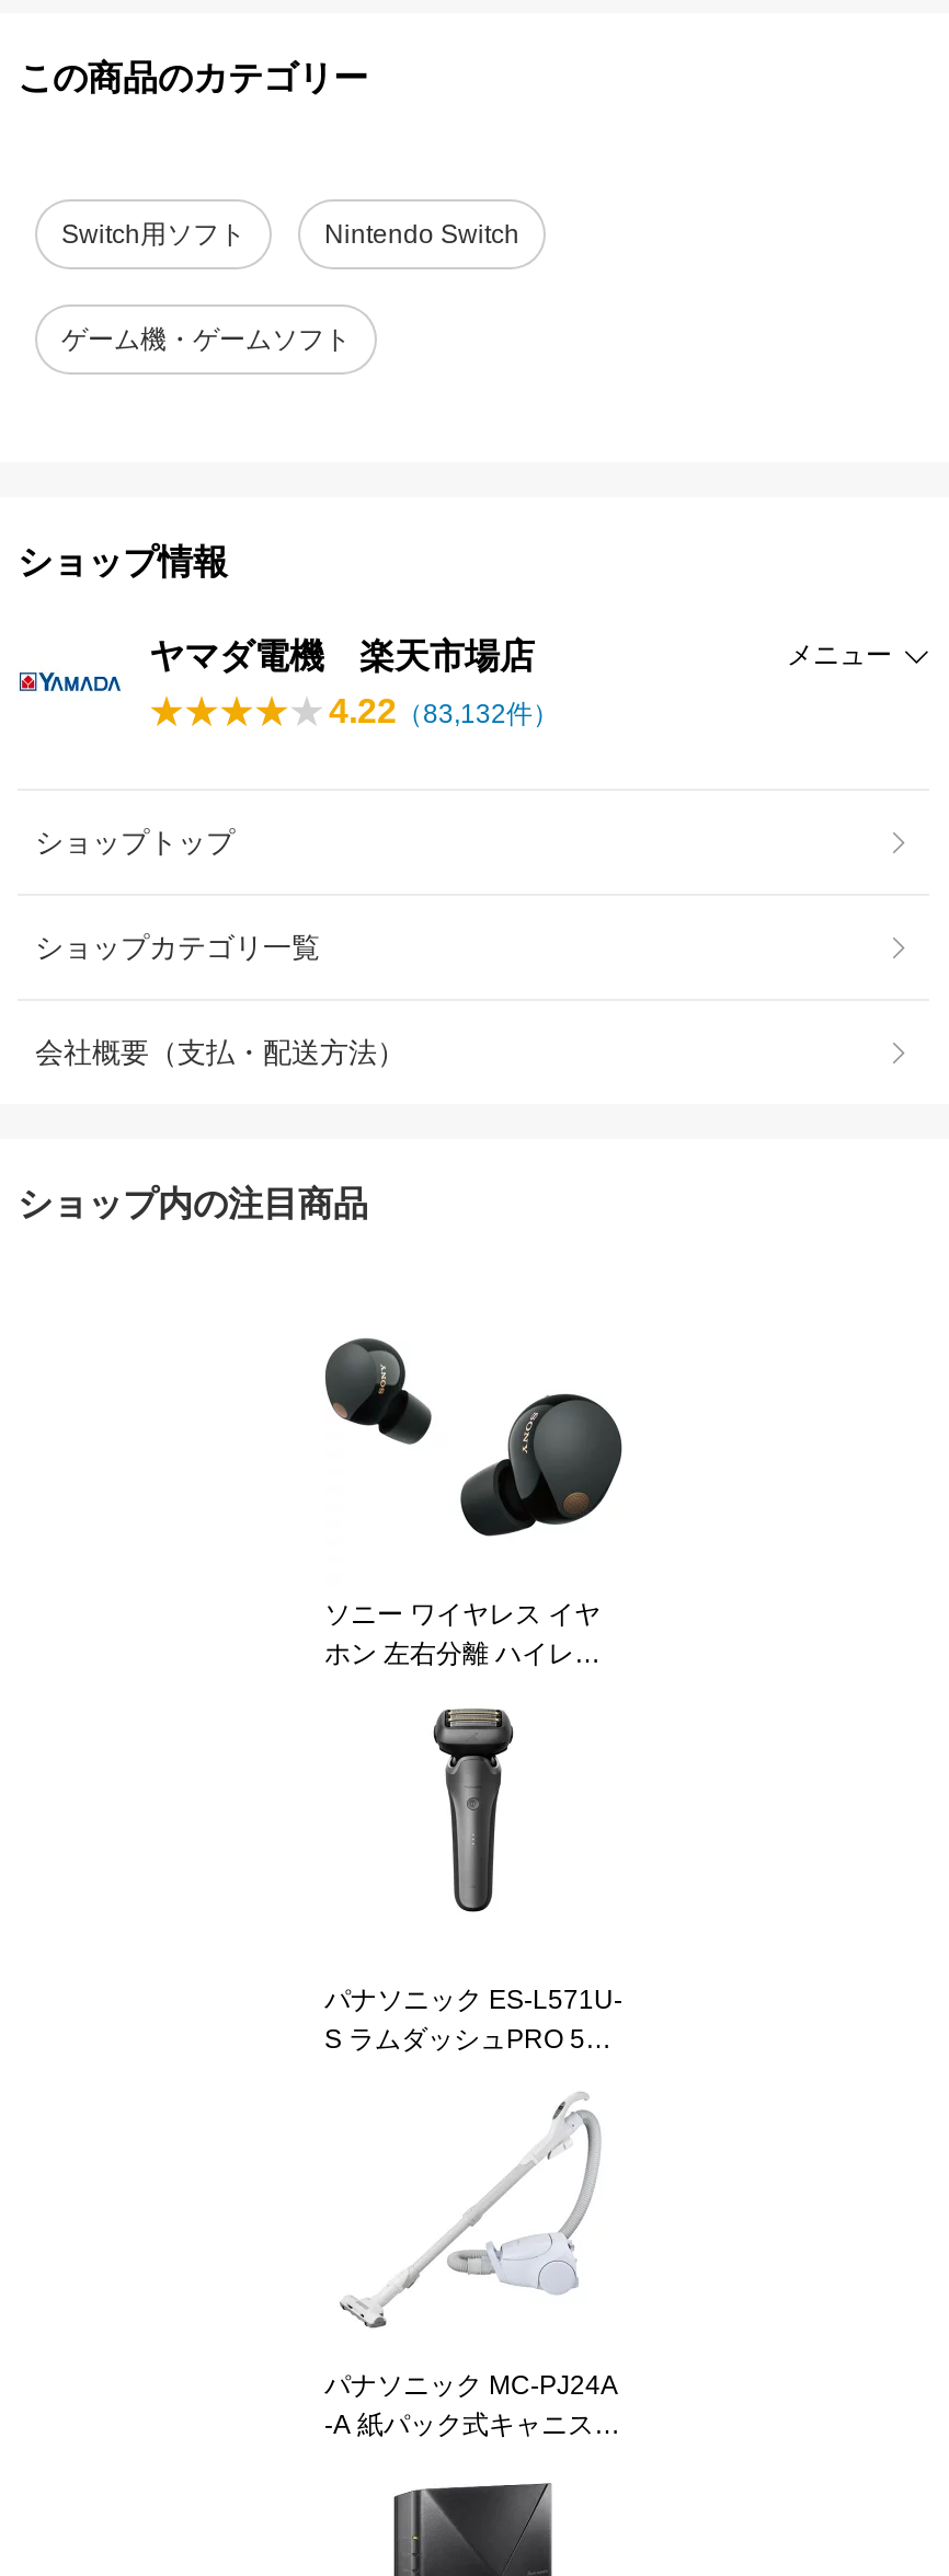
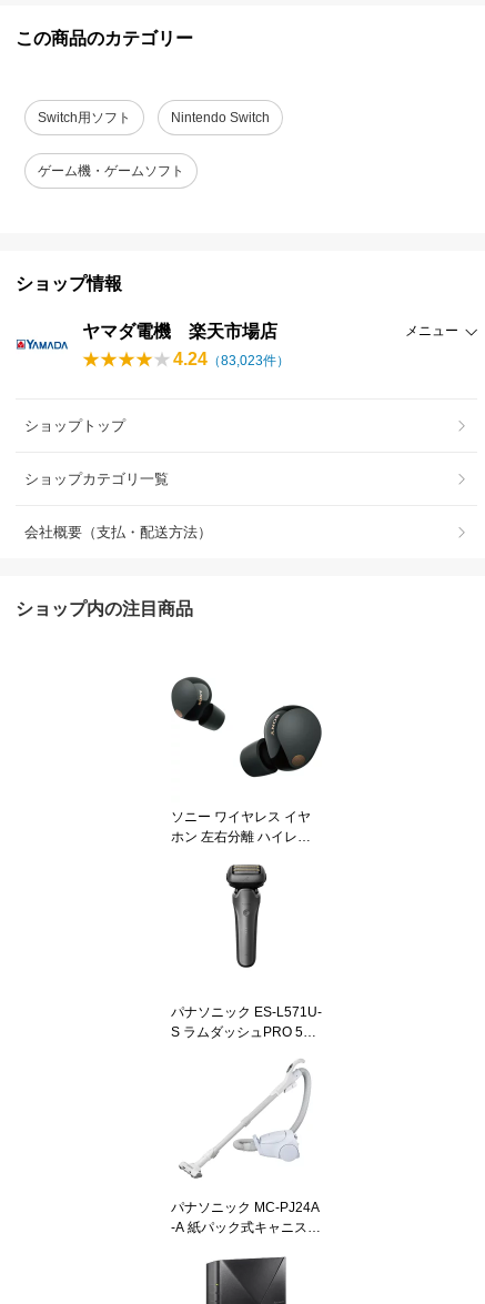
- 4.22（83,132件）
+ 4.24（83,023件）
